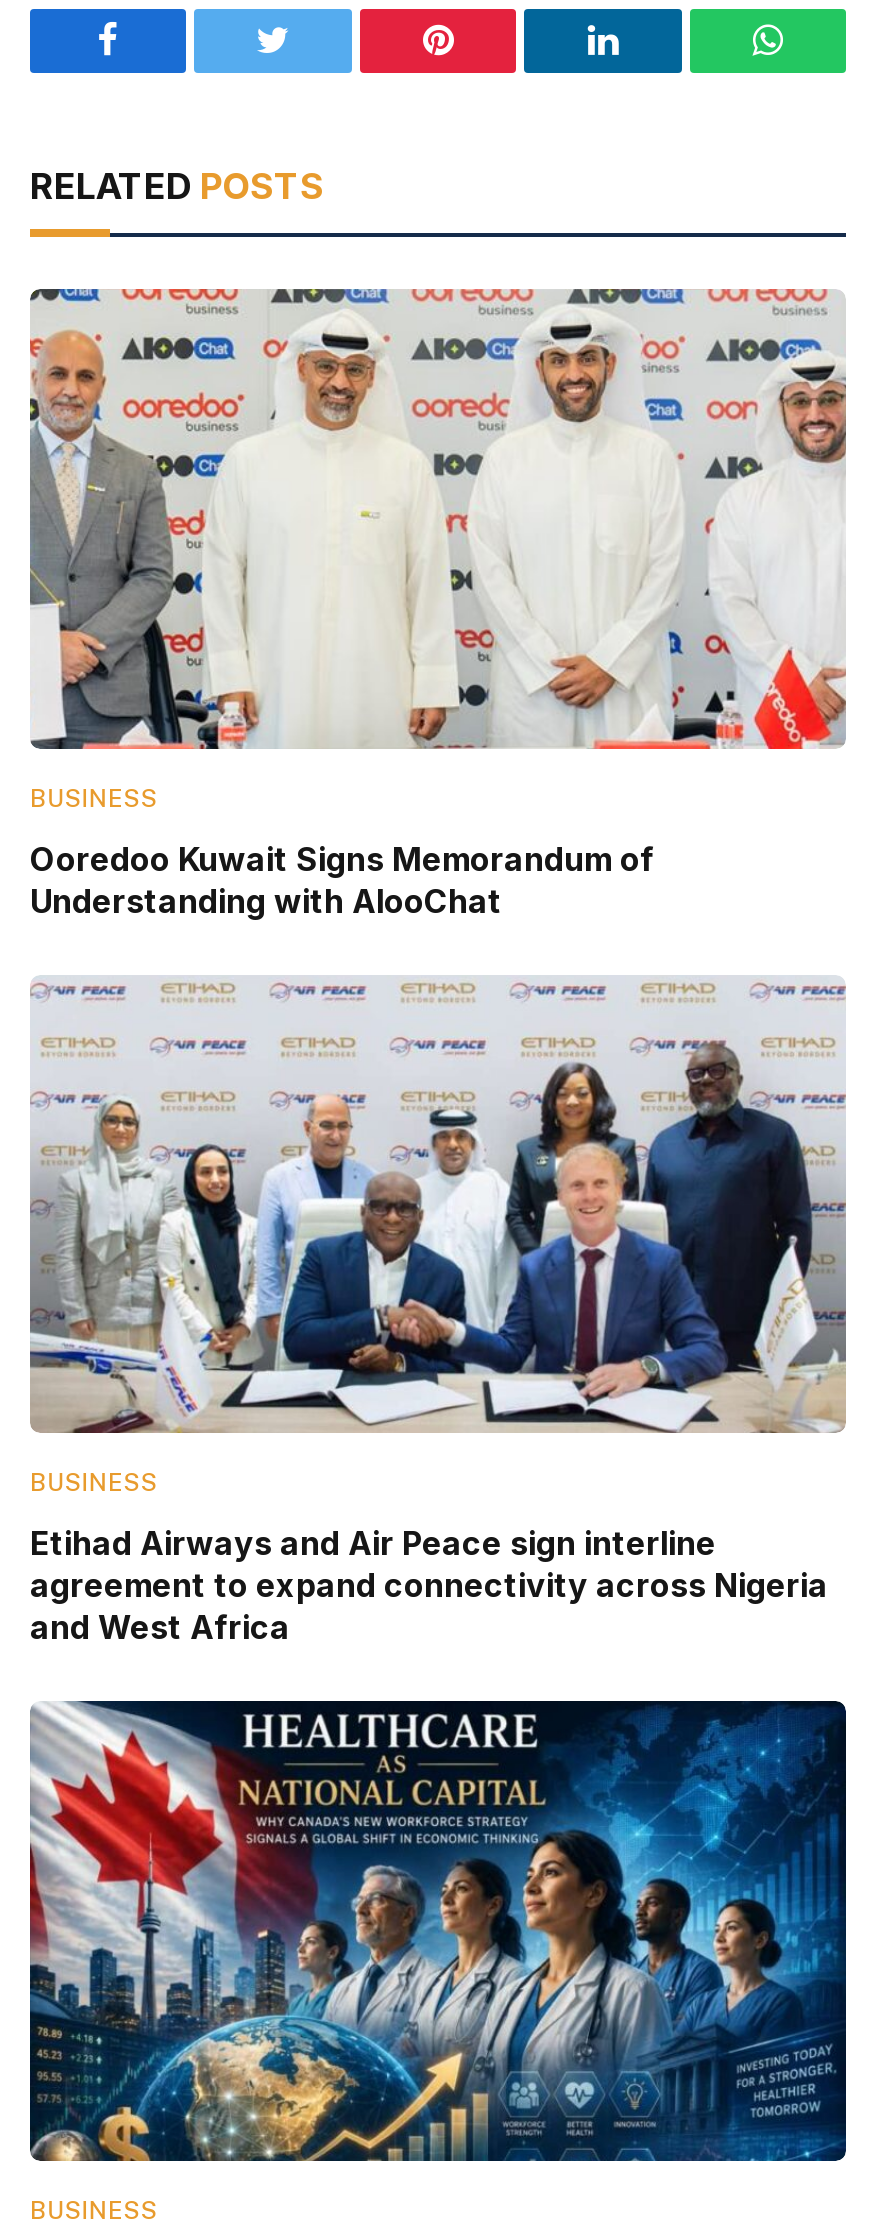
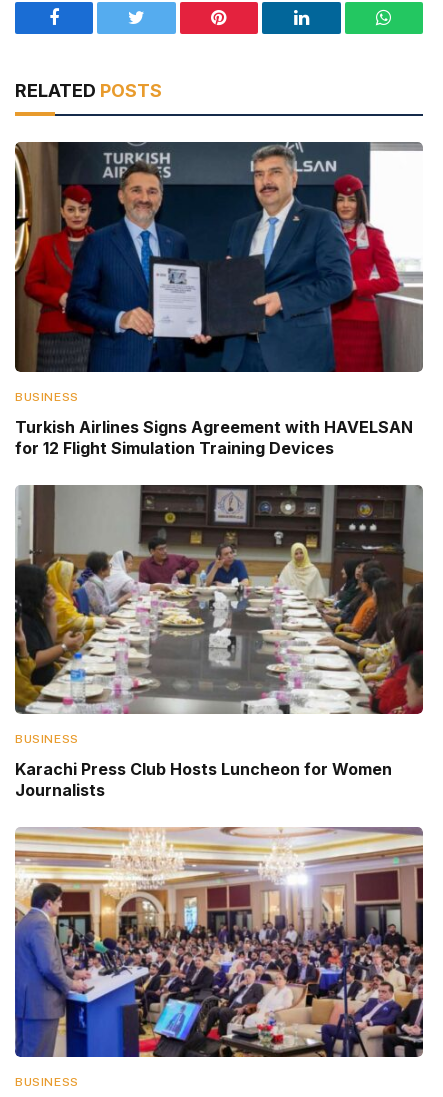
- [image]
+ [image]

- Ooredoo Kuwait Signs Memorandum of
- Understanding with AlooChat
+ Turkish Airlines Signs Agreement with HAVELSAN
+ for 12 Flight Simulation Training Devices

- [image]
+ [image]

- Etihad Airways and Air Peace sign interline
- agreement to expand connectivity across Nigeria
- and West Africa
+ Karachi Press Club Hosts Luncheon for Women
+ Journalists

- [image]
+ [image]
